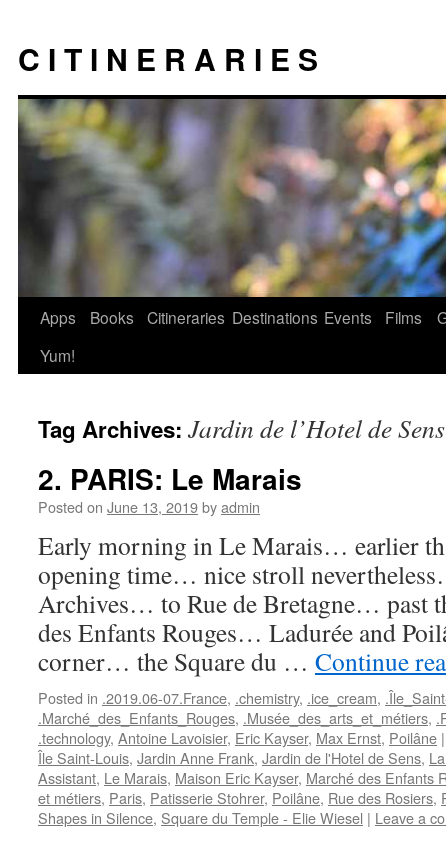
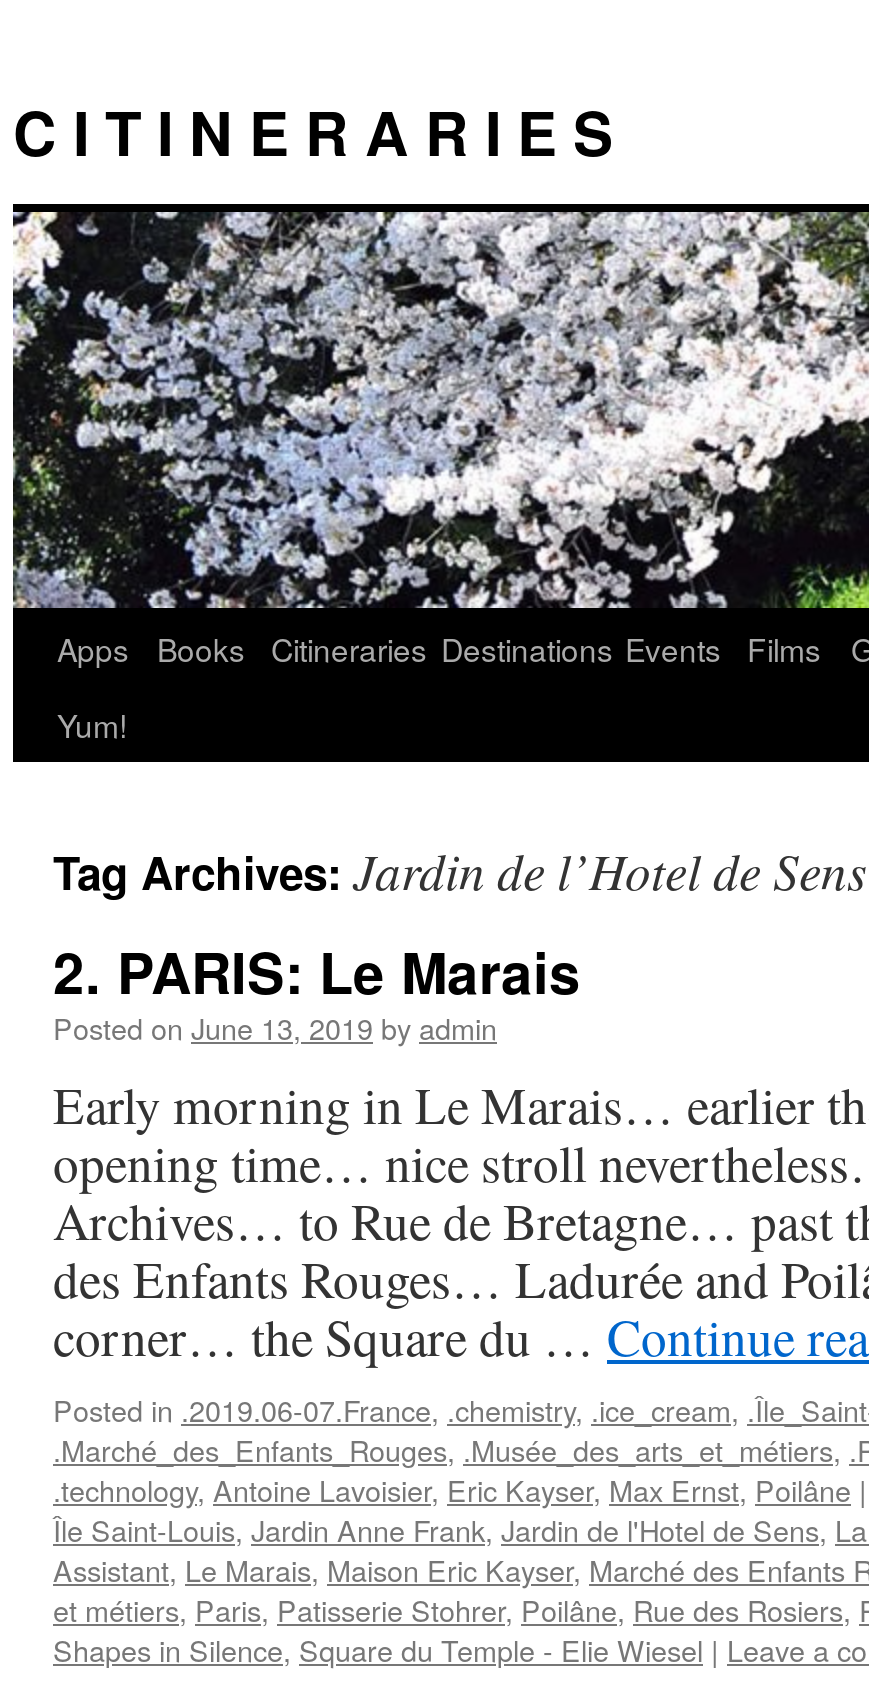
- [image]
+ [image]
